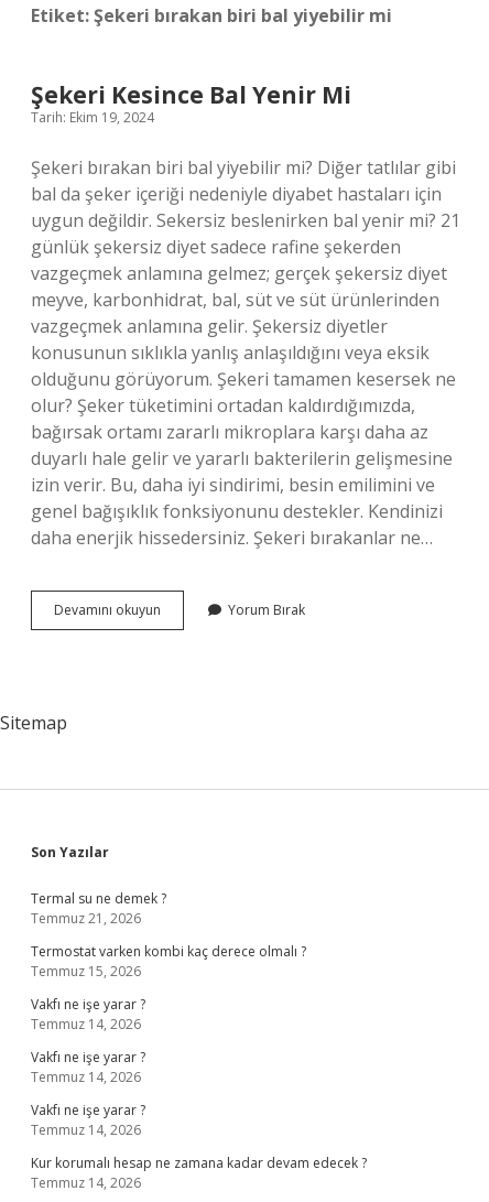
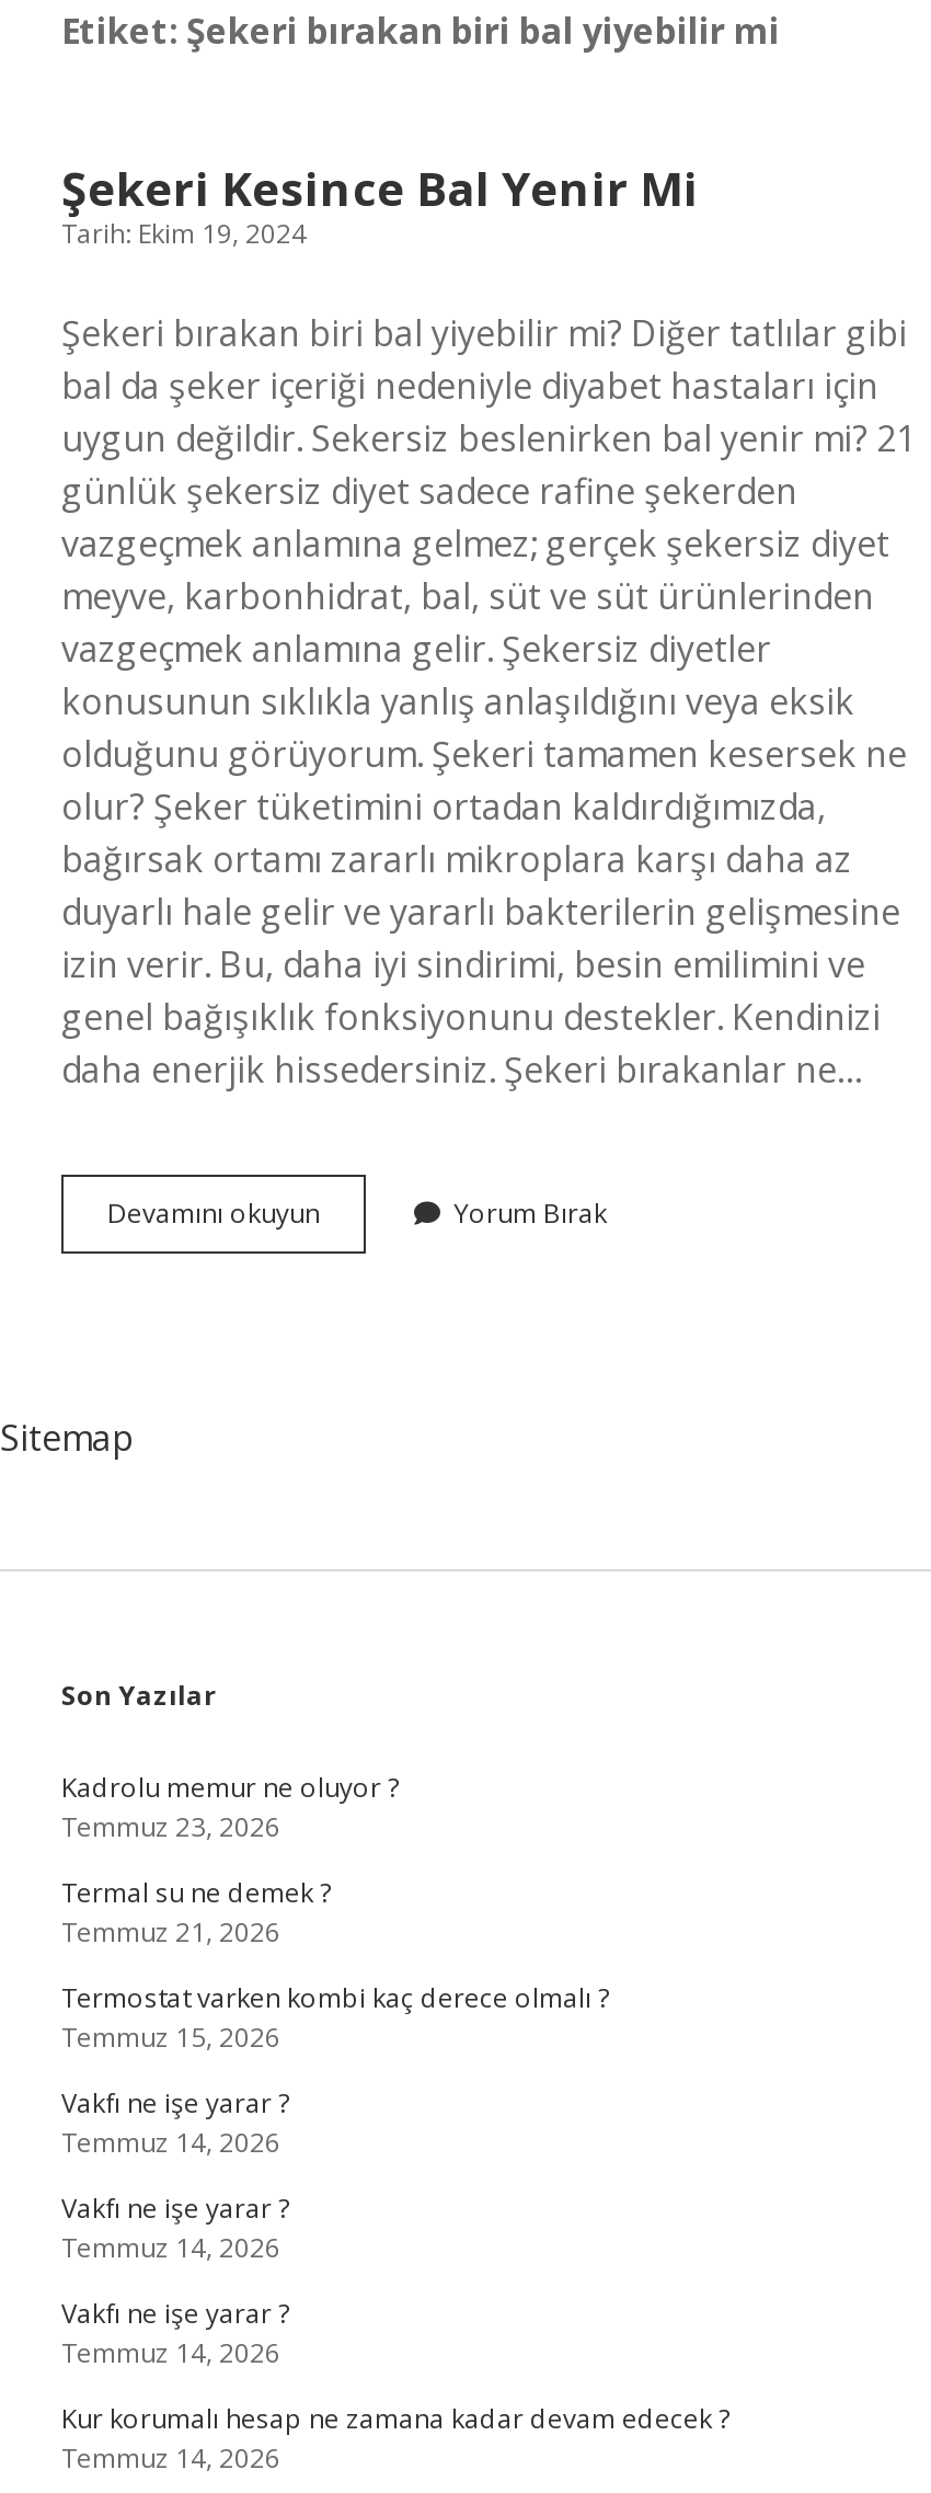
+ Kadrolu memur ne oluyor ?
+ Temmuz 23, 2026
